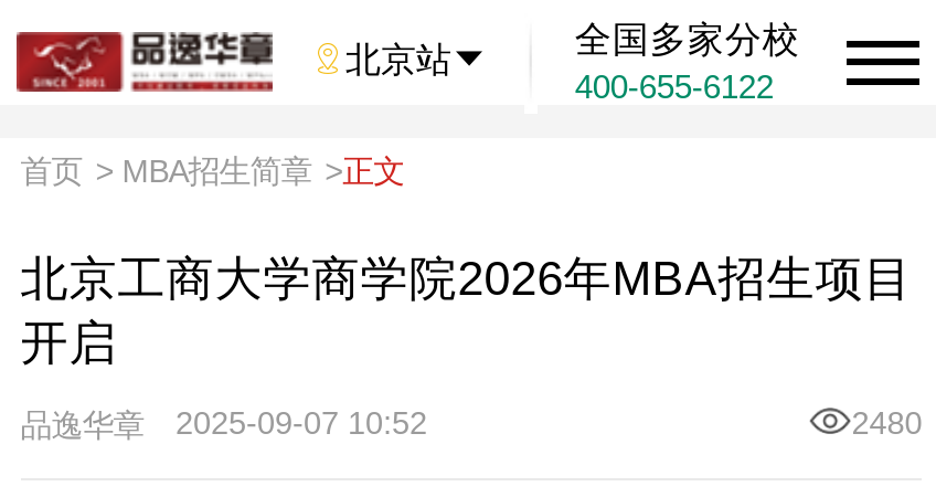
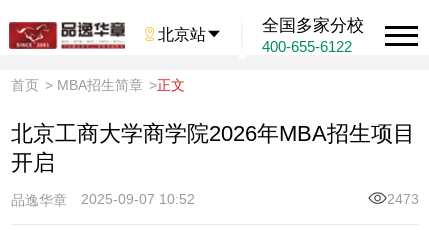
- 2480
+ 2473
